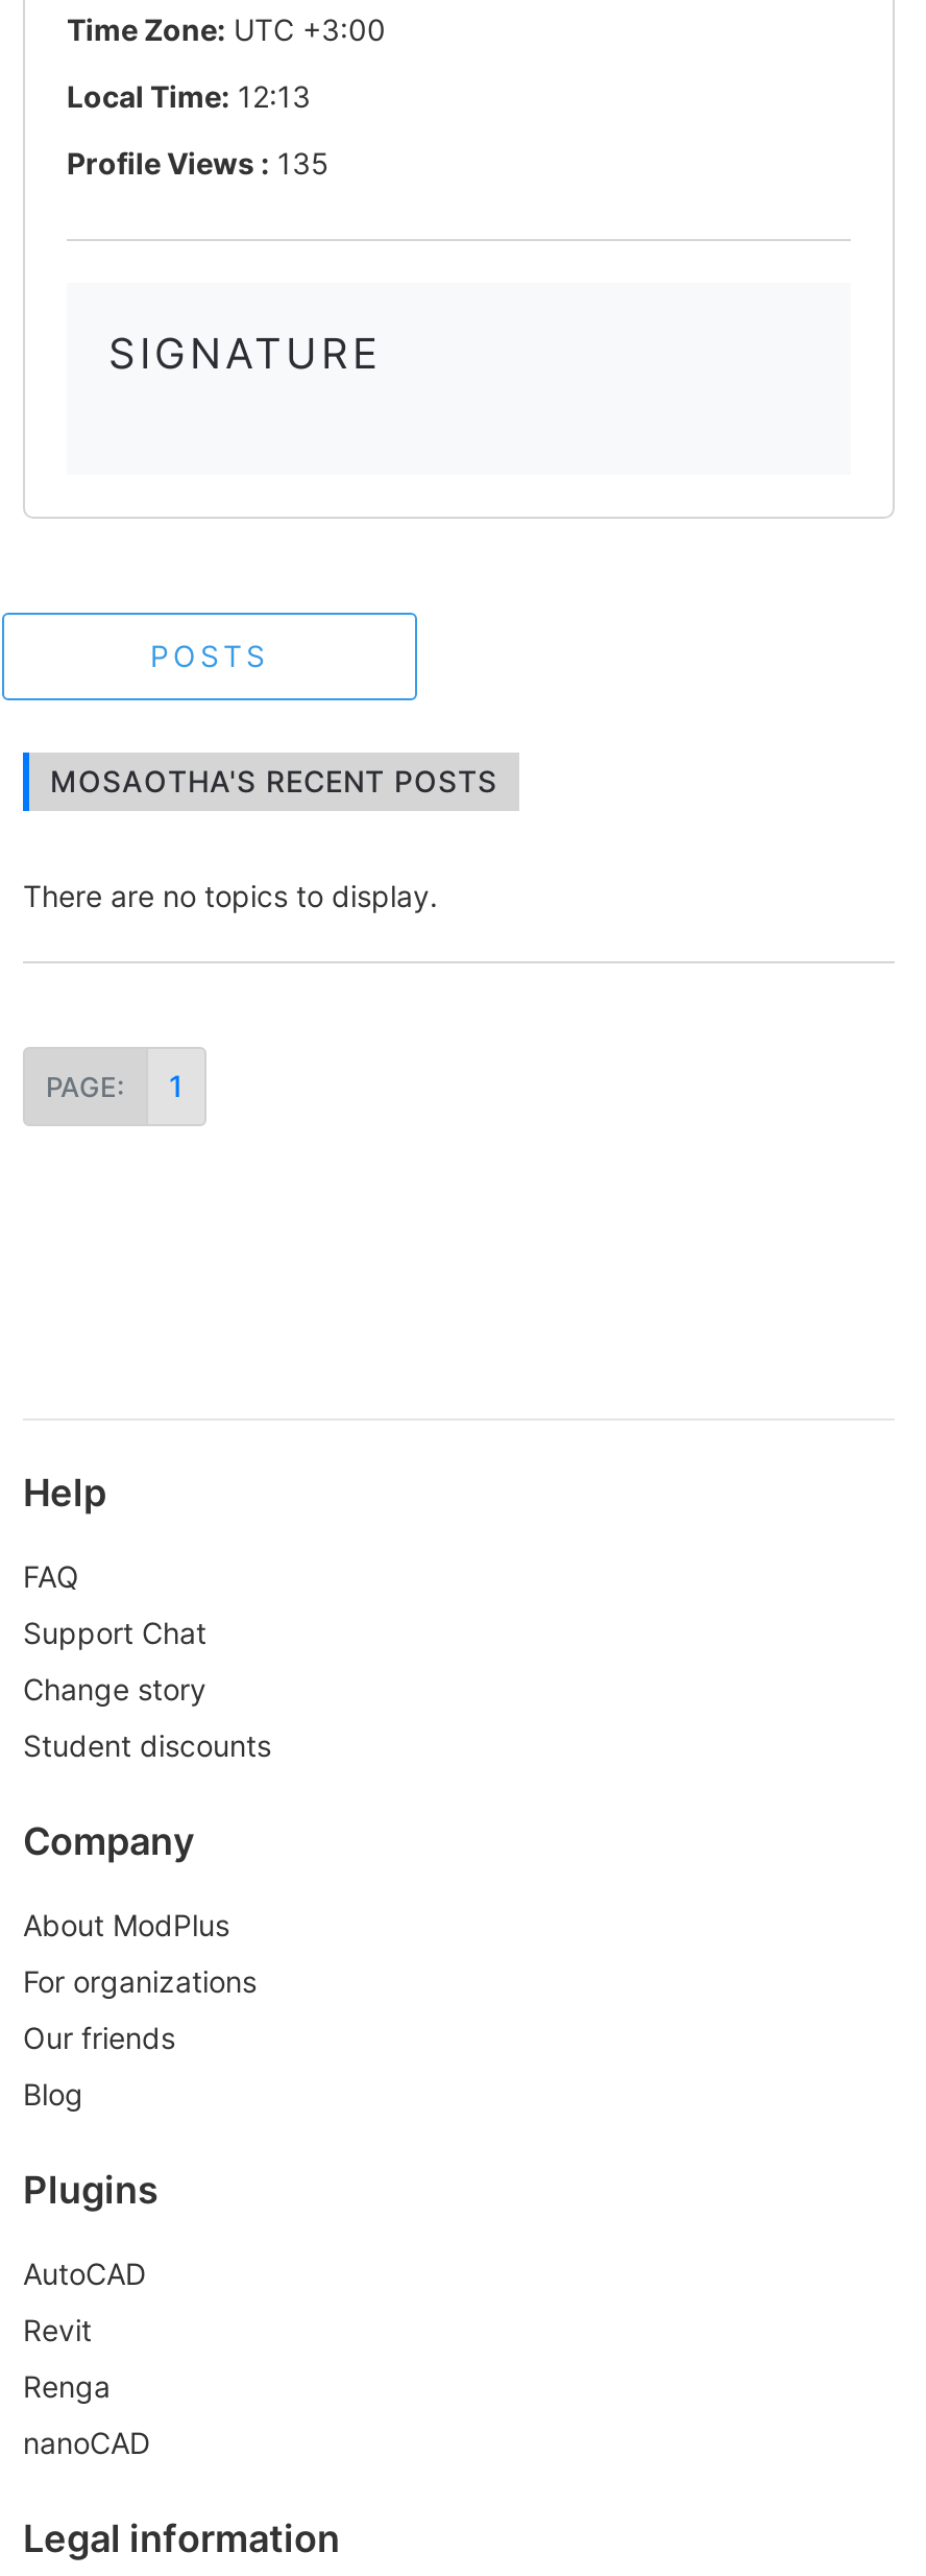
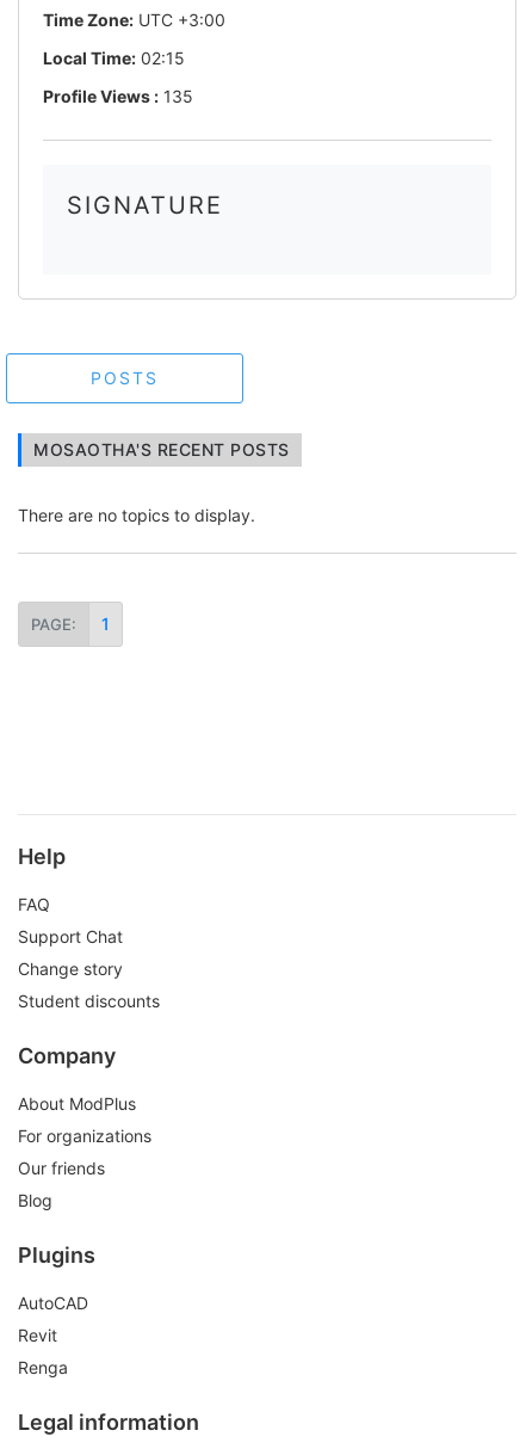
- Local Time: 12:13
+ Local Time: 02:15

- nanoCAD
